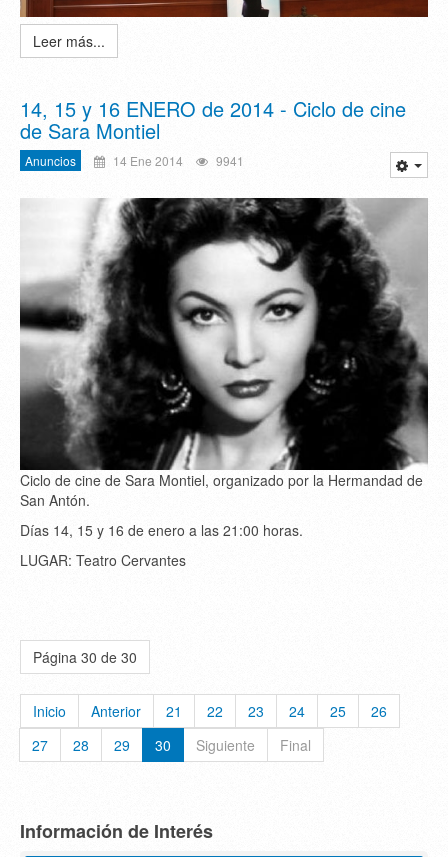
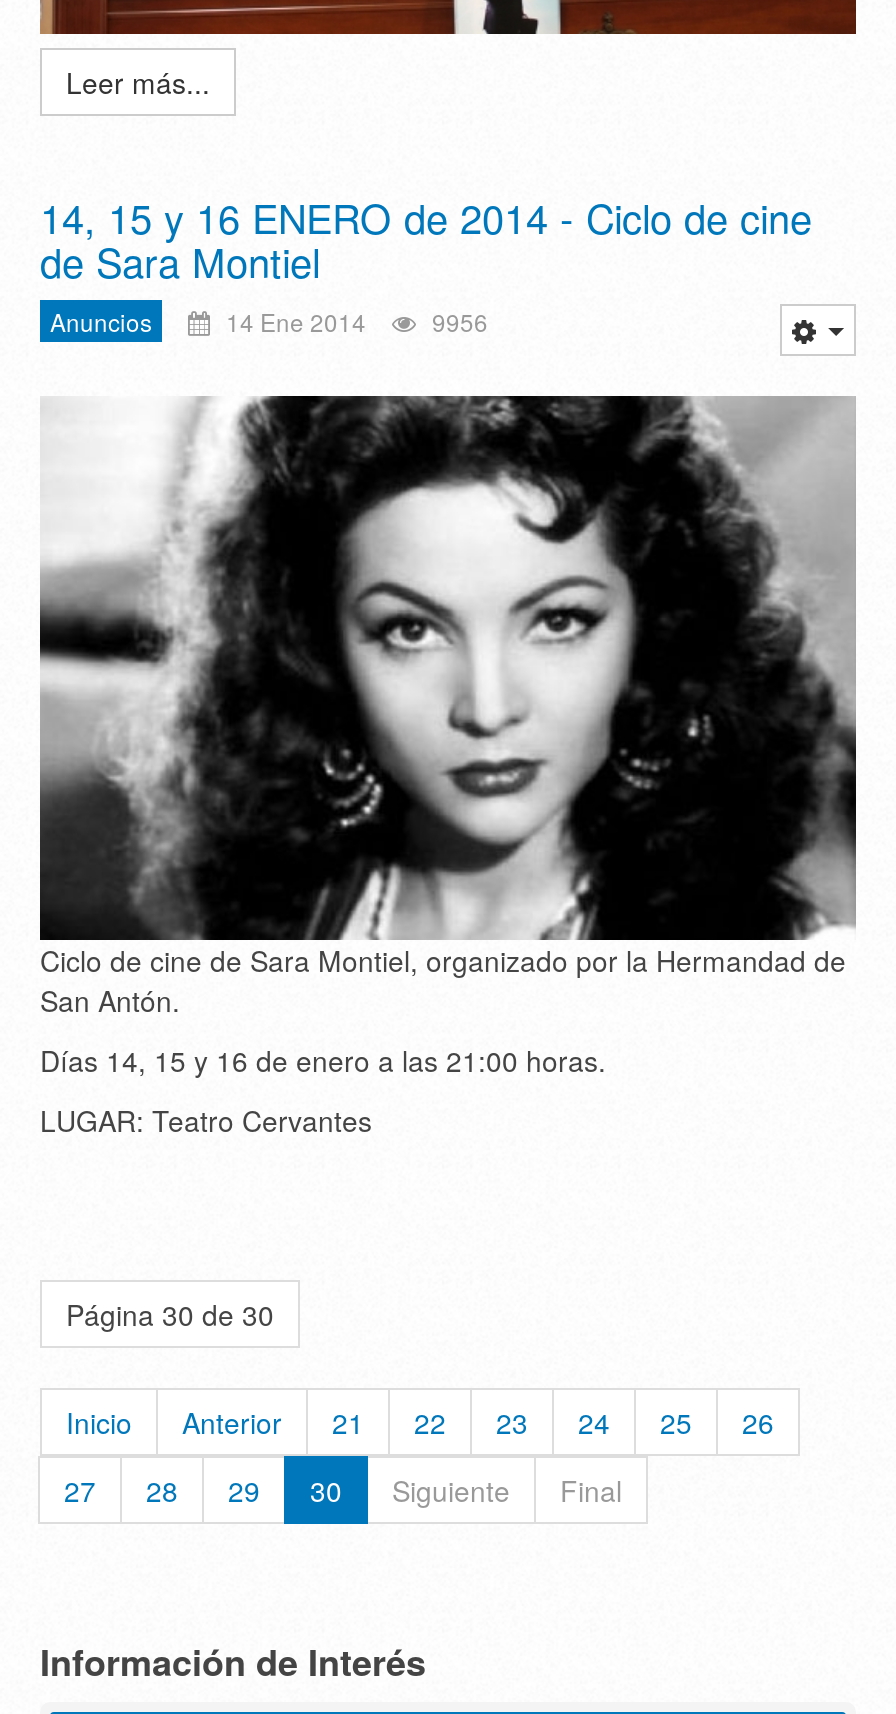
- Anuncios 14 Ene 2014 9941
+ Anuncios 14 Ene 2014 9956
